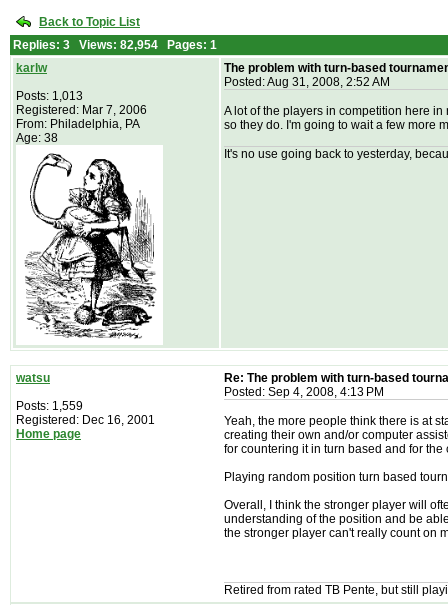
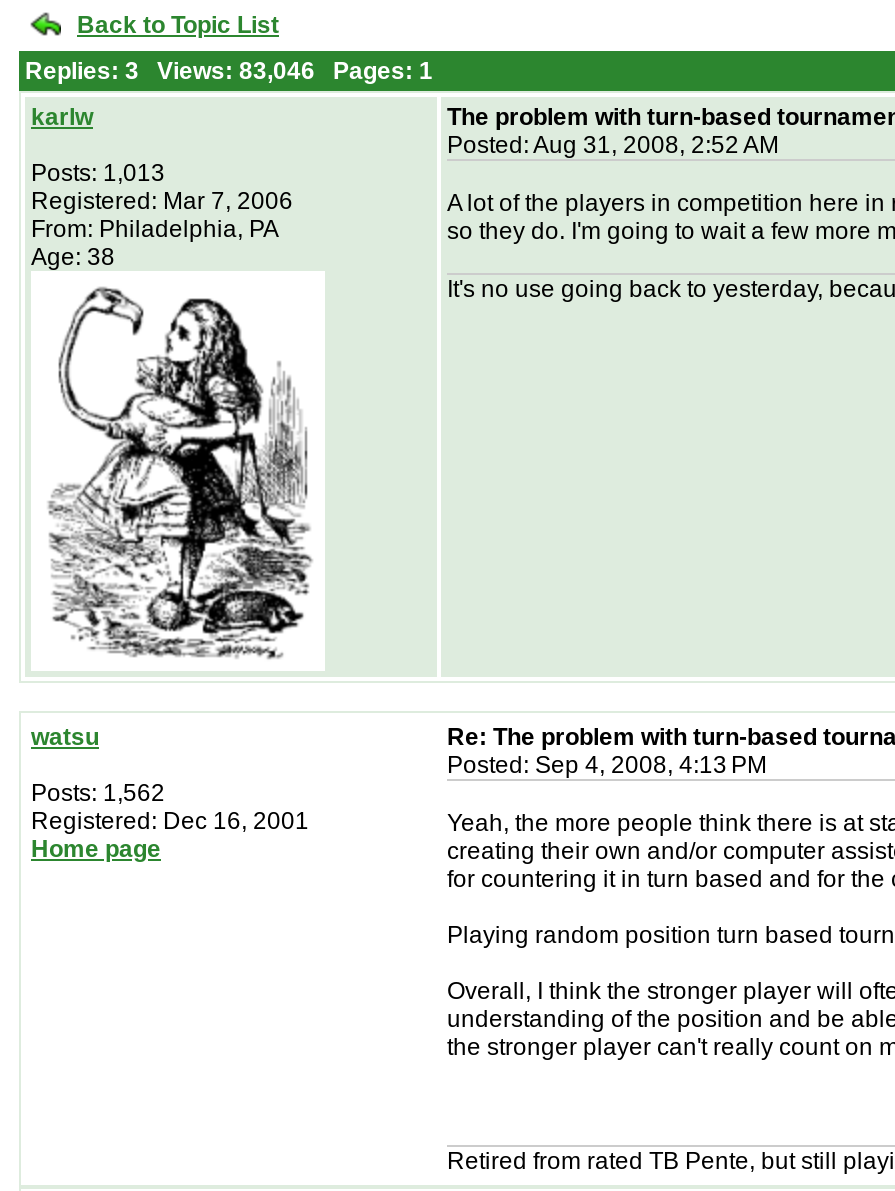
- Replies: 3 Views: 82,954 Pages: 1
+ Replies: 3 Views: 83,046 Pages: 1

- Posts: 1,559
+ Posts: 1,562
